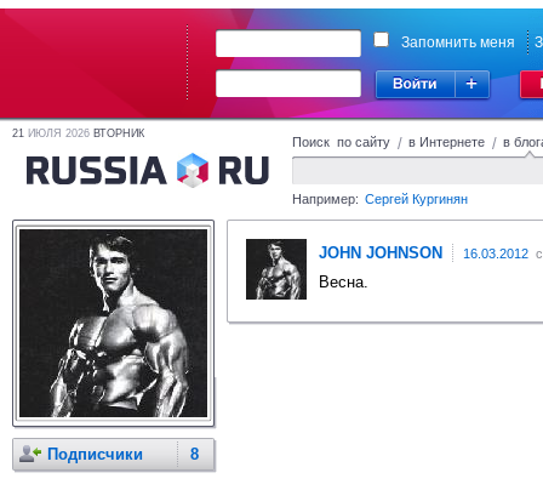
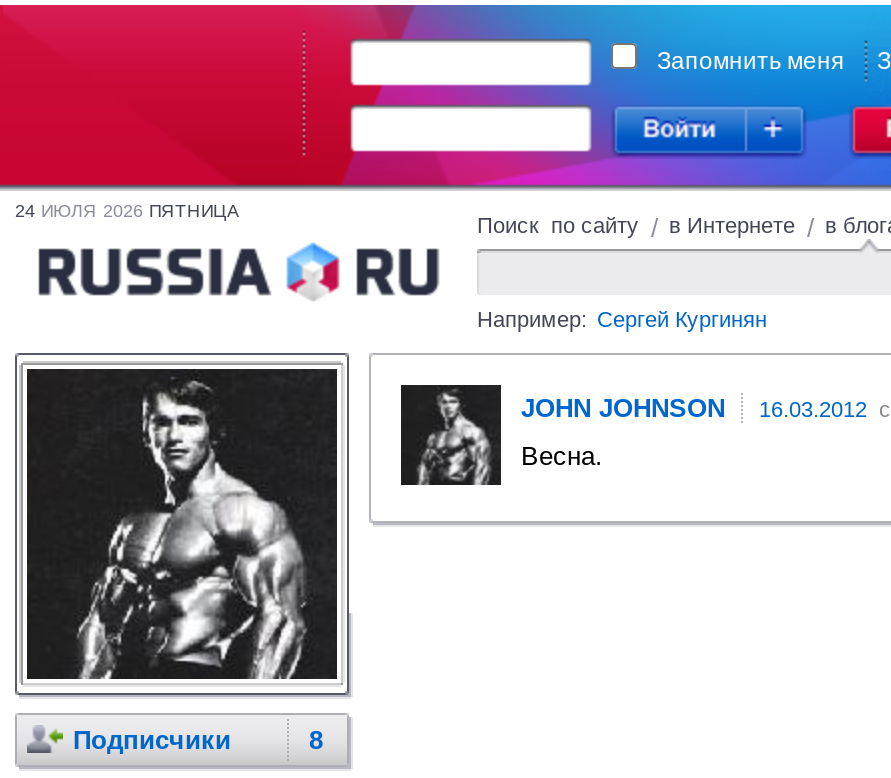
- 21 ИЮЛЯ 2026 ВТОРНИК
+ 24 ИЮЛЯ 2026 ПЯТНИЦА
